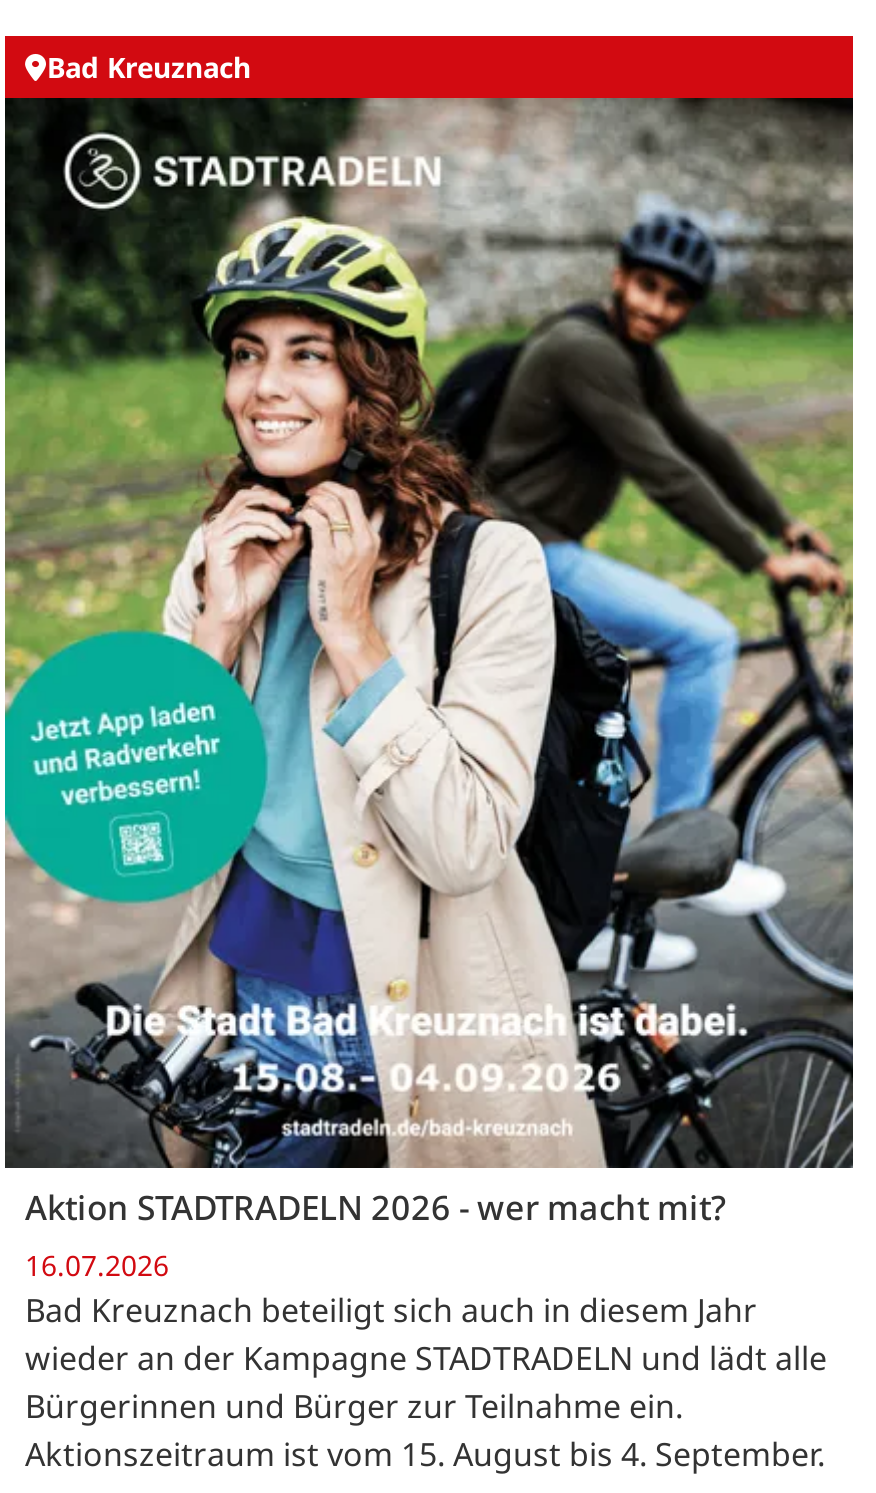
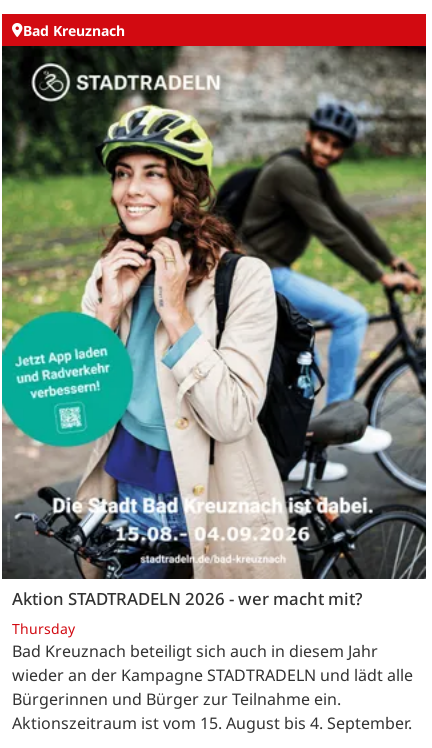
- 16.07.2026
+ Thursday
